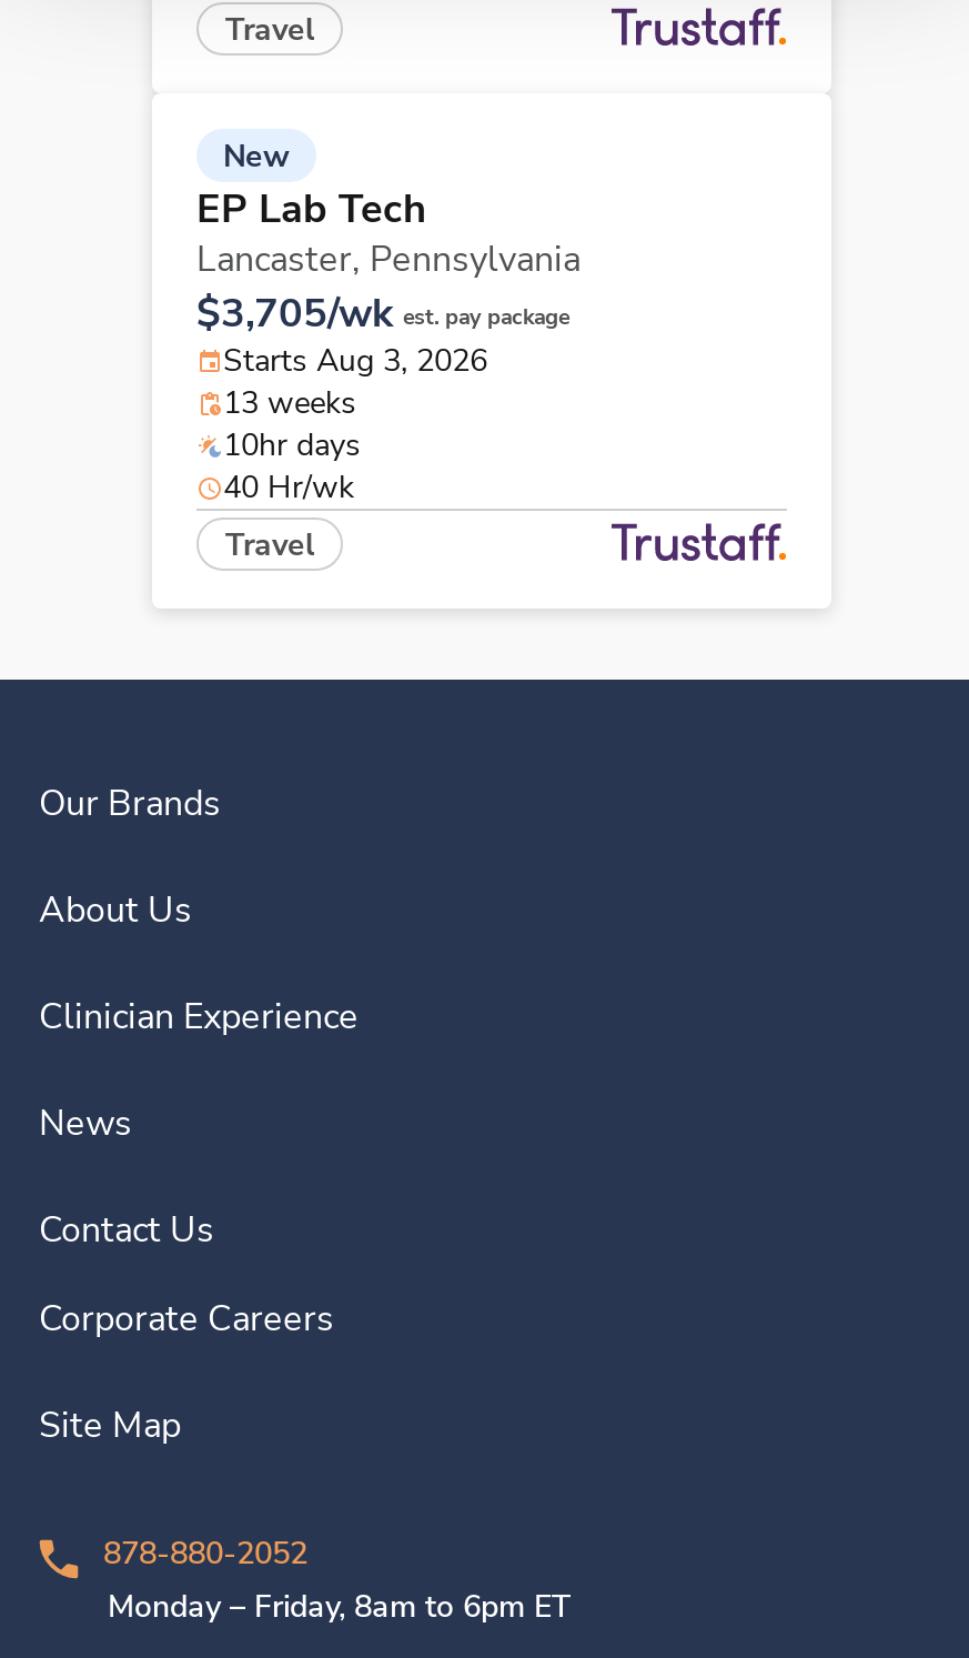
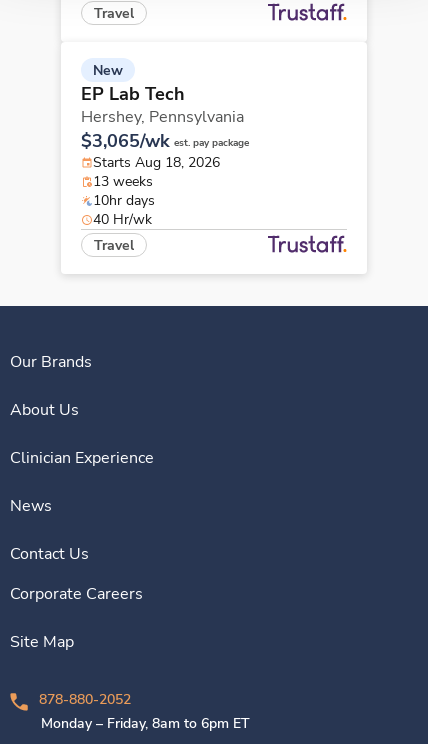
- Lancaster, Pennsylvania
+ Hershey, Pennsylvania

- $3,705/wk est. pay package
+ $3,065/wk est. pay package

- Starts Aug 3, 2026
+ Starts Aug 18, 2026
